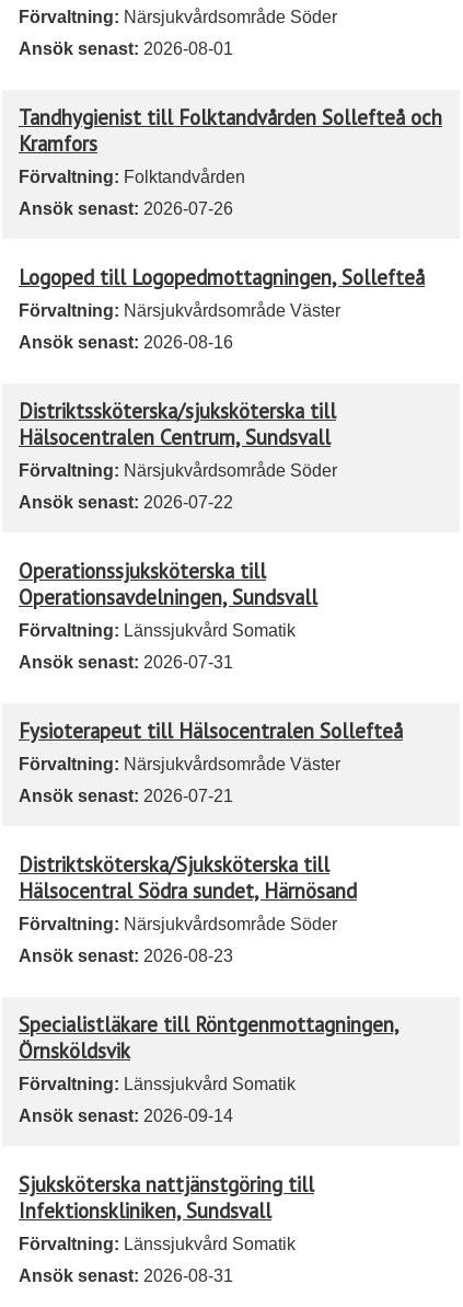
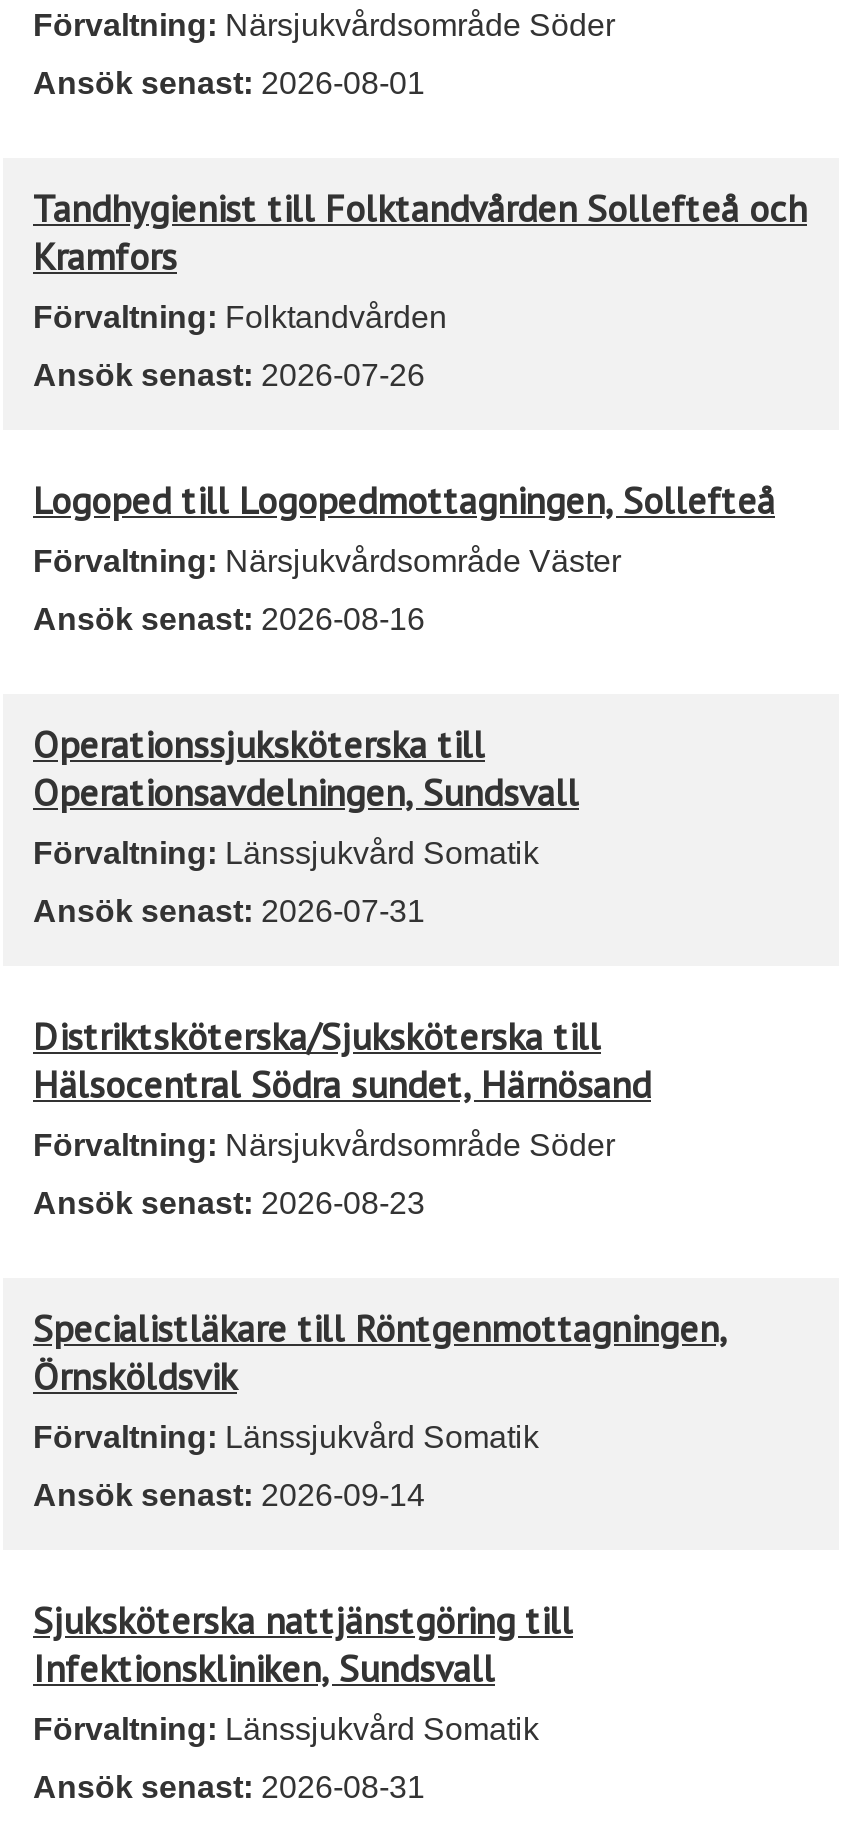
- Distriktssköterska/sjuksköterska till
- Hälsocentralen Centrum, Sundsvall
- Förvaltning: Närsjukvårdsområde Söder
- Ansök senast: 2026-07-22

- Fysioterapeut till Hälsocentralen Sollefteå
- Förvaltning: Närsjukvårdsområde Väster
- Ansök senast: 2026-07-21
